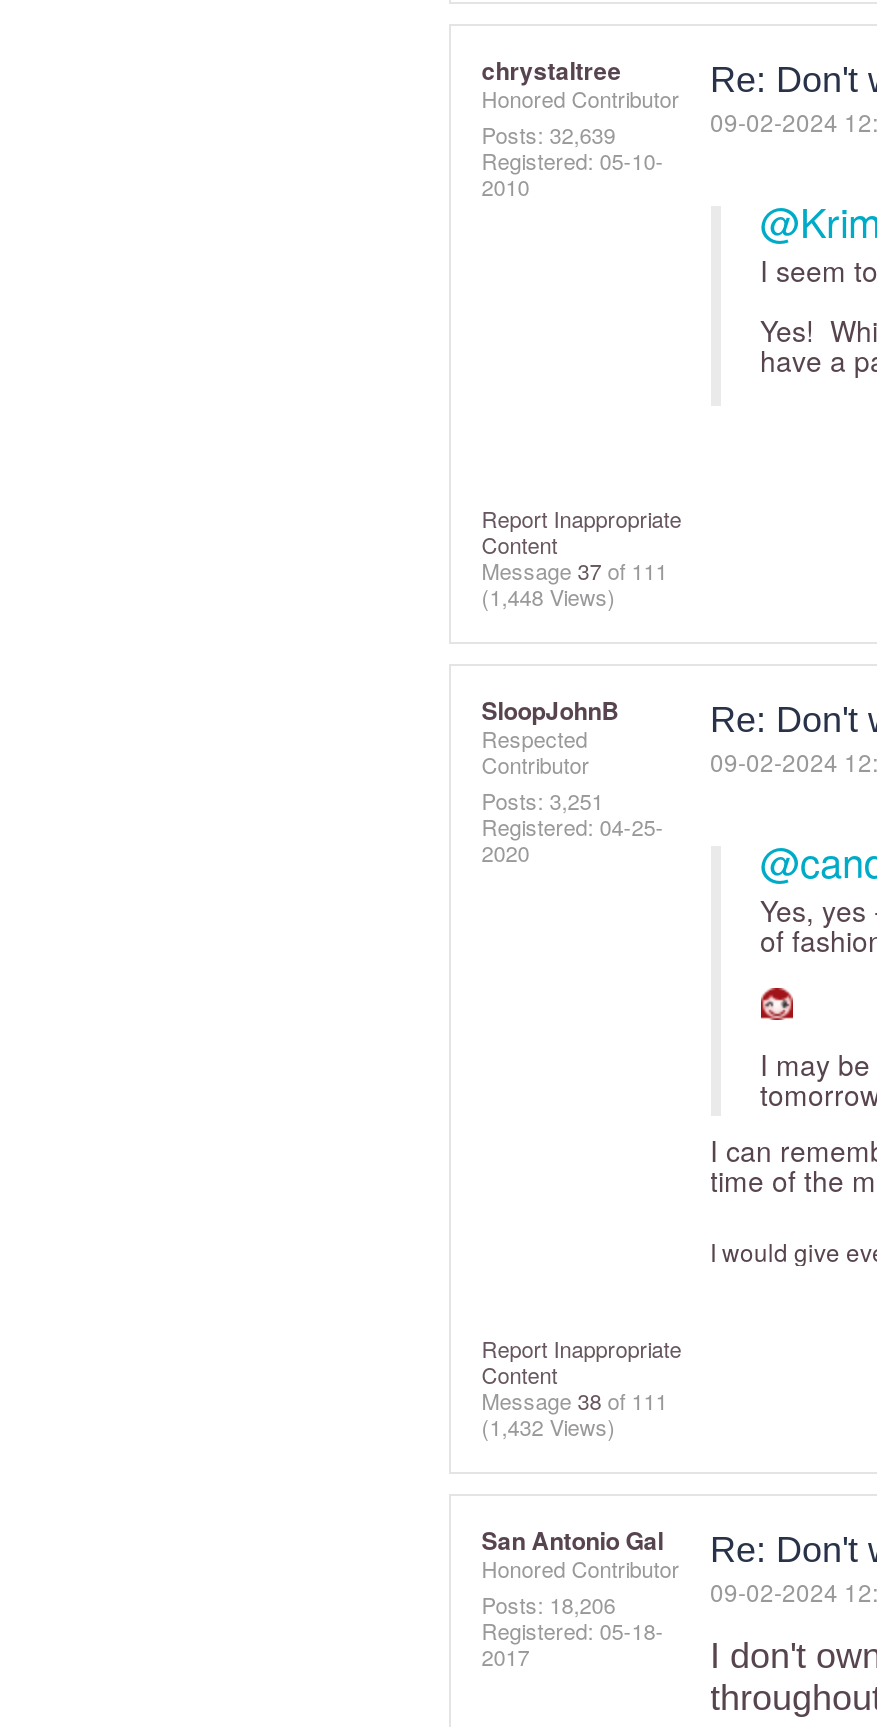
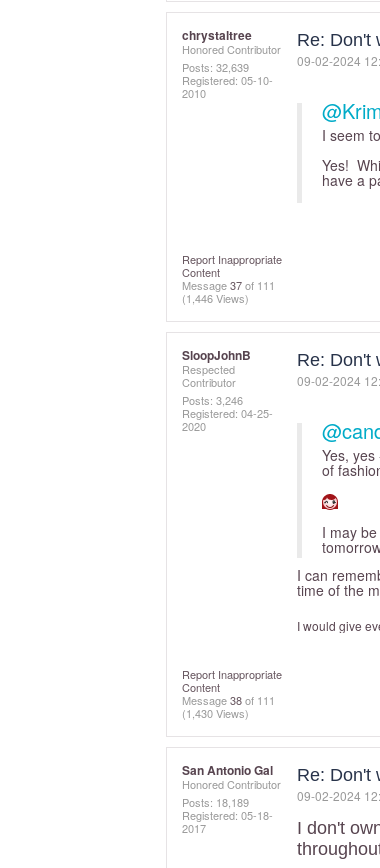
- (1,448 Views)
+ (1,446 Views)

- Posts: 3,251
+ Posts: 3,246

- (1,432 Views)
+ (1,430 Views)

- Posts: 18,206
+ Posts: 18,189
